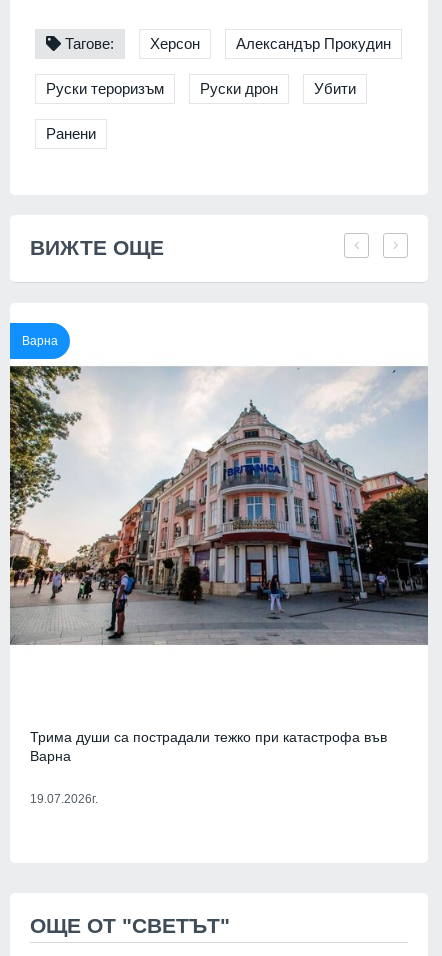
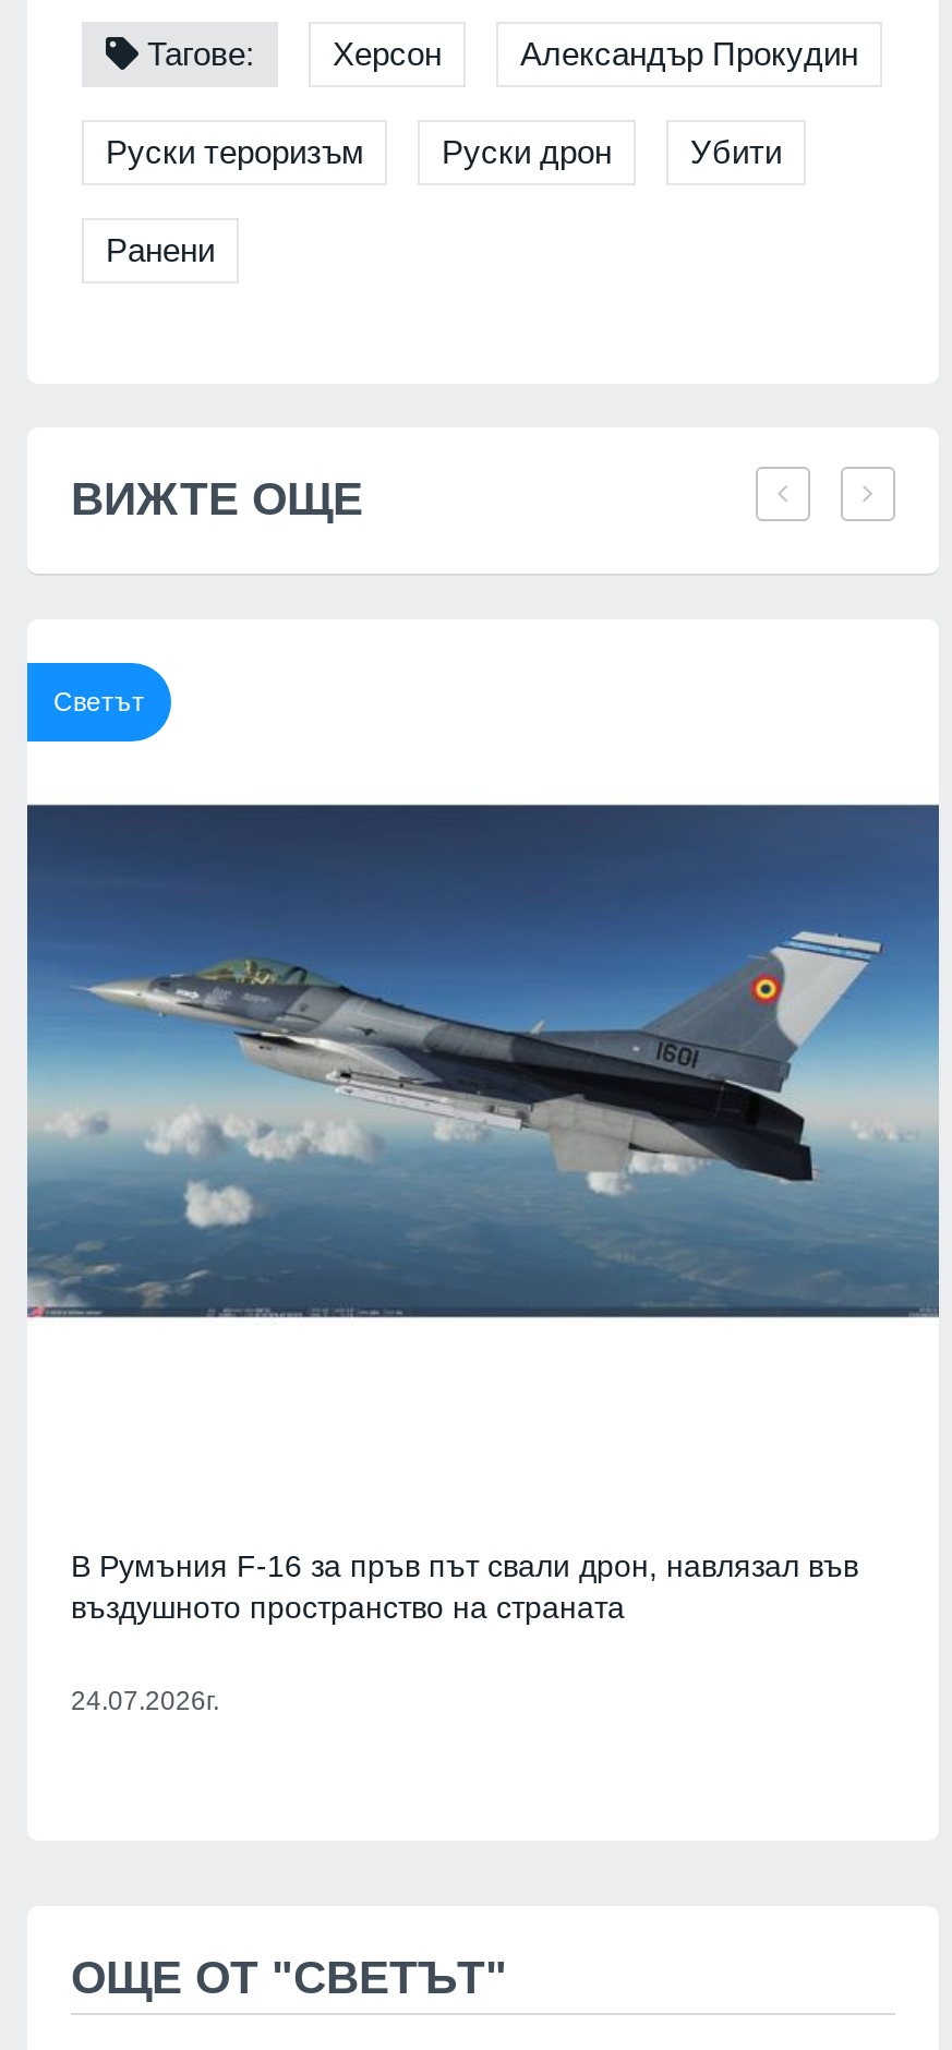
- Варна
+ Светът

- [image]
+ [image]

- Трима души са пострадали тежко при катастрофа във
- Варна
+ В Румъния F-16 за пръв път свали дрон, навлязал във
+ въздушното пространство на страната

- 19.07.2026г.
+ 24.07.2026г.
